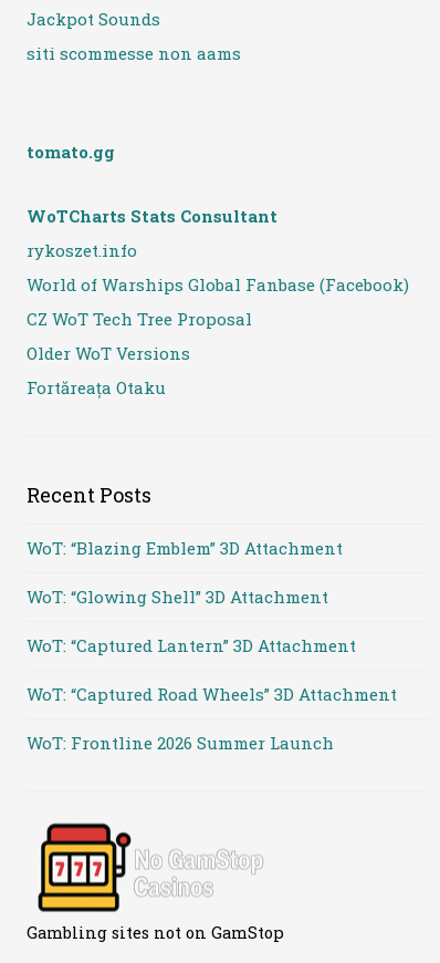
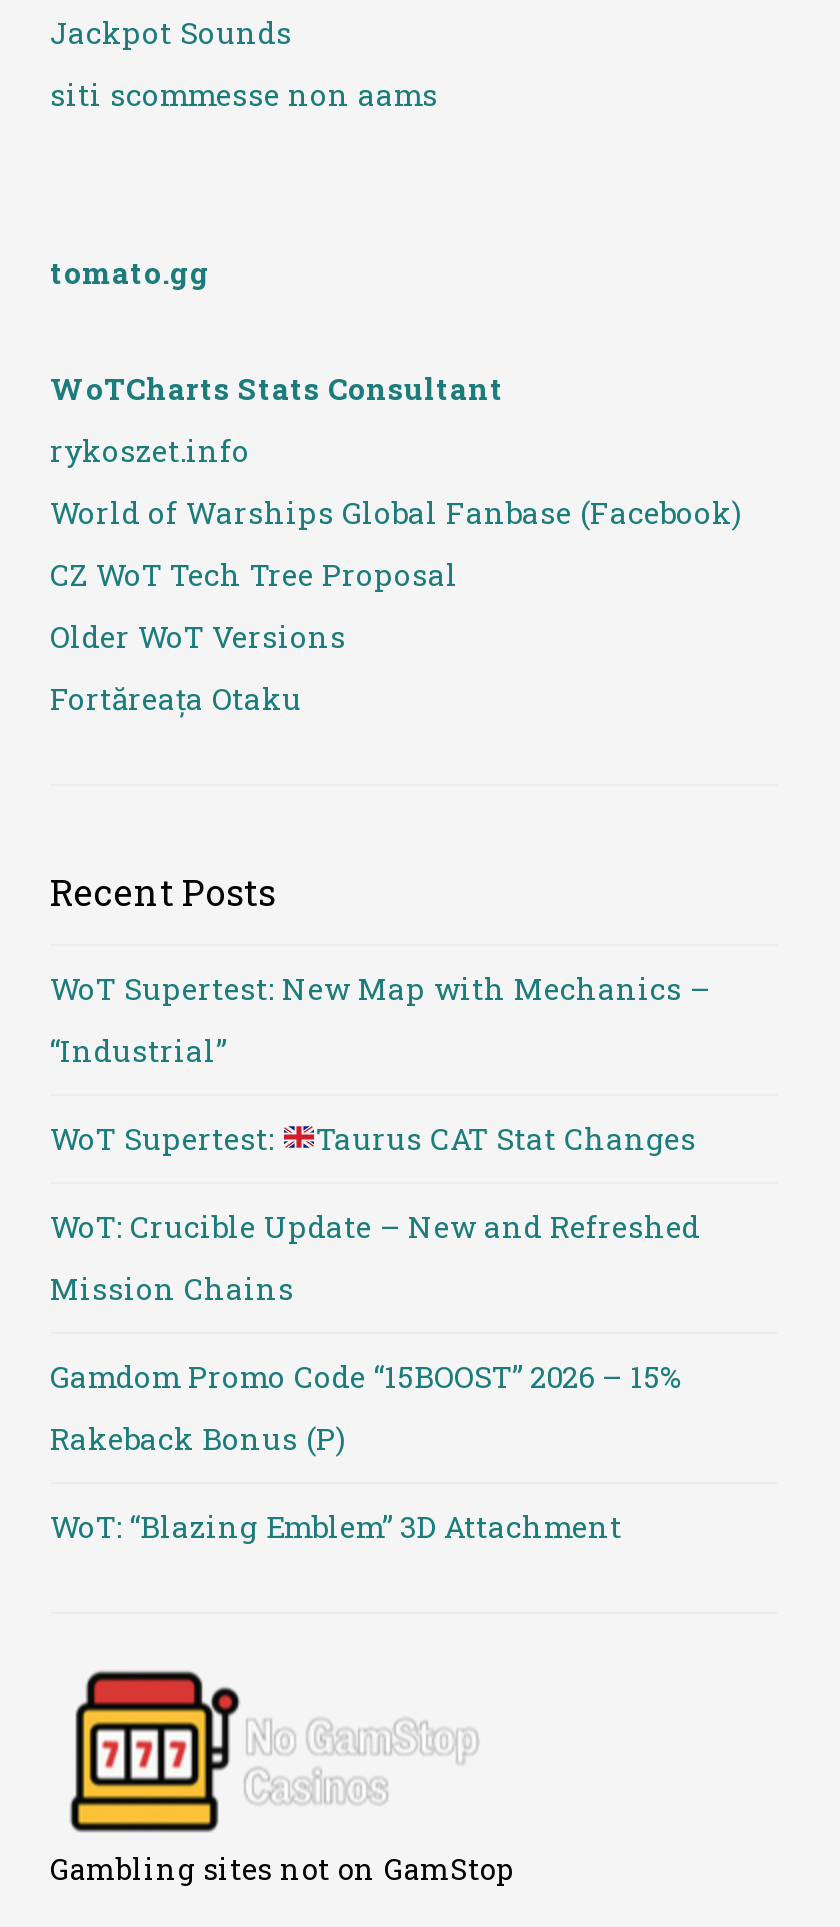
+ WoT Supertest: New Map with Mechanics –
+ “Industrial”
+ WoT Supertest:
+ Taurus CAT Stat Changes
+ WoT: Crucible Update – New and Refreshed
+ Mission Chains
+ Gamdom Promo Code “15BOOST” 2026 – 15%
+ Rakeback Bonus (P)

moved down: WoT: “Blazing Emblem” 3D Attachment

- WoT: “Glowing Shell” 3D Attachment
- WoT: “Captured Lantern” 3D Attachment
- WoT: “Captured Road Wheels” 3D Attachment
- WoT: Frontline 2026 Summer Launch
